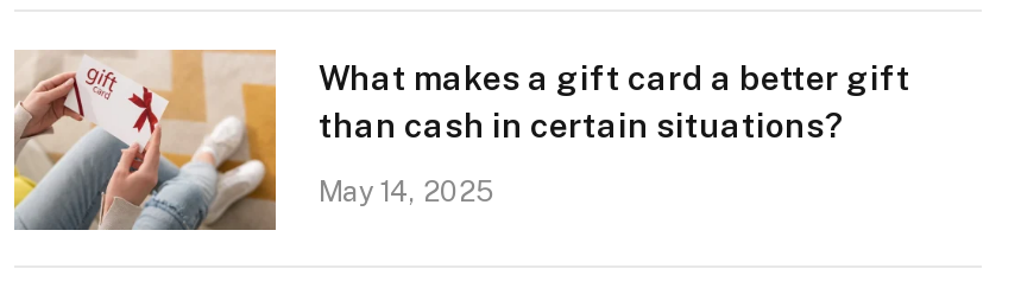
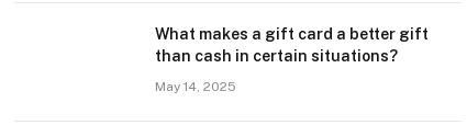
- [image]
